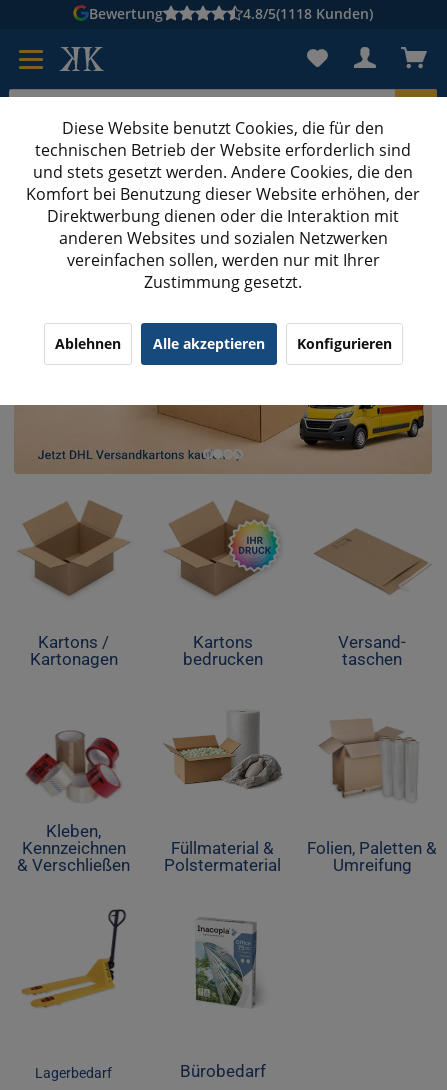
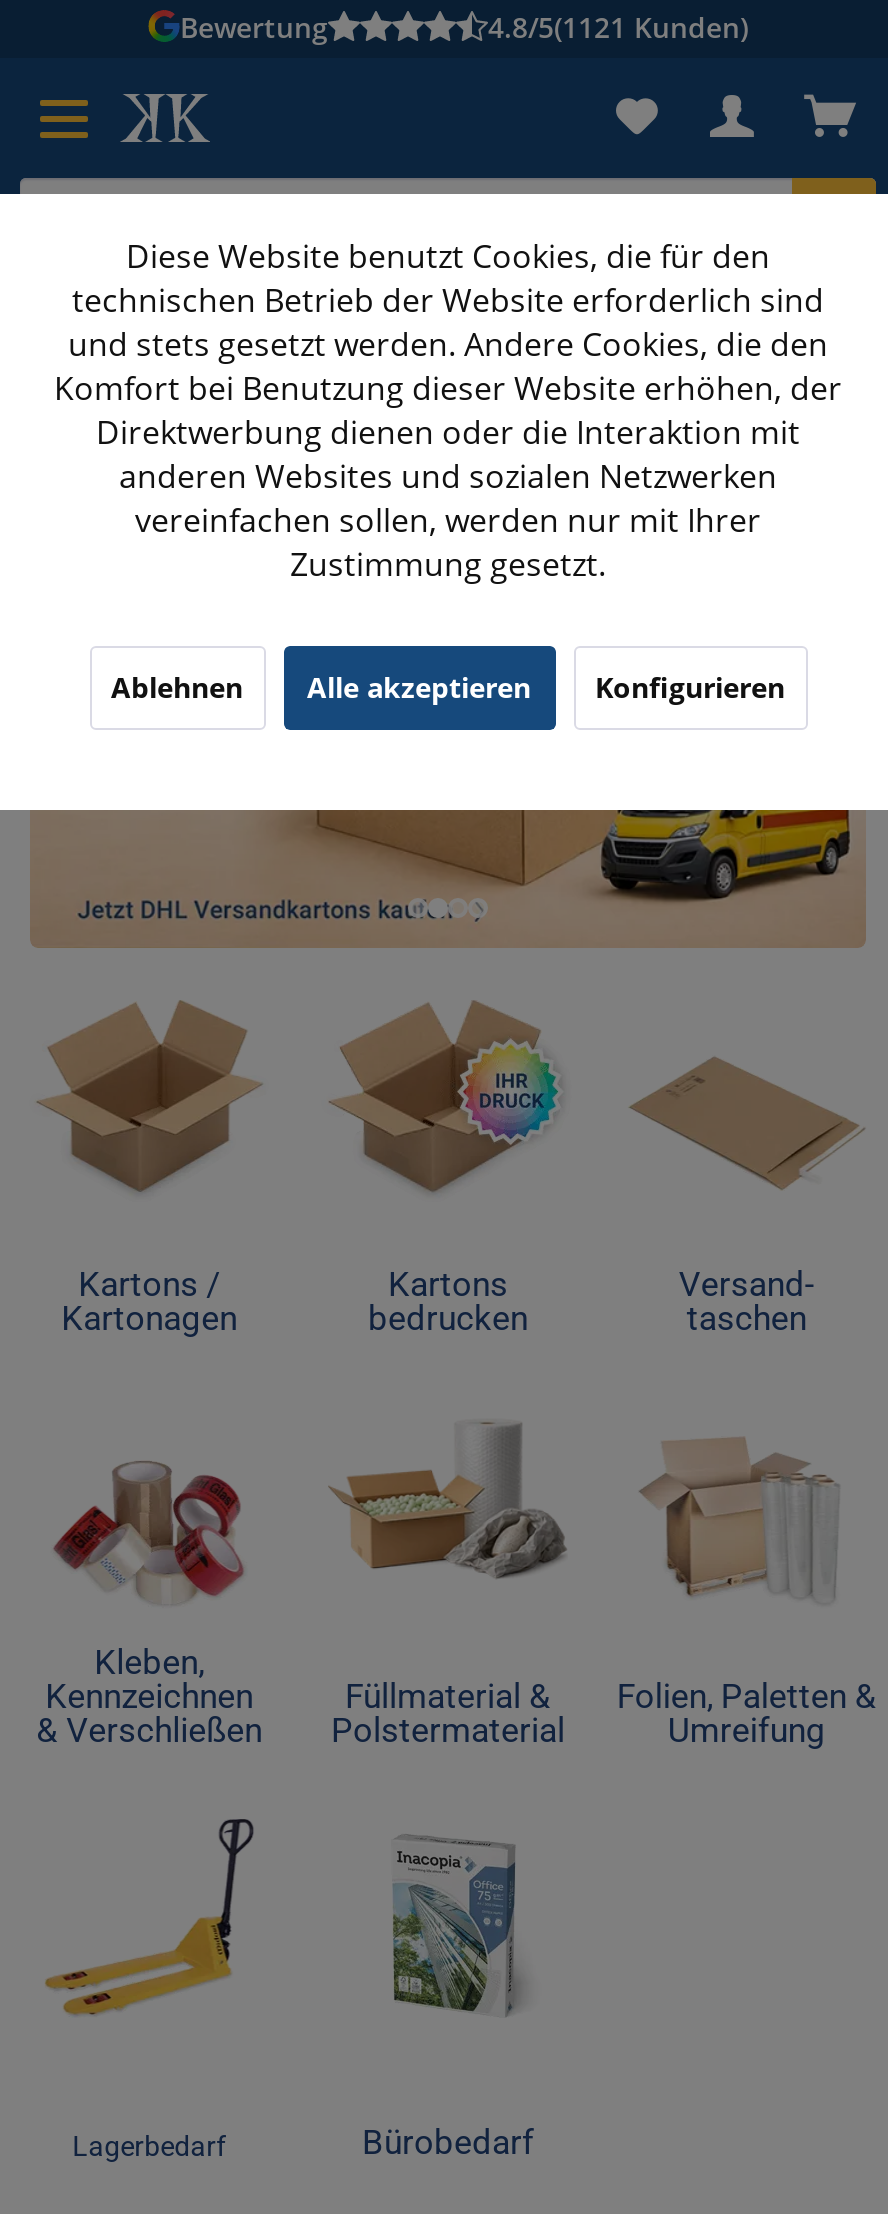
- 4.8/5(1118 Kunden)
+ 4.8/5(1121 Kunden)
